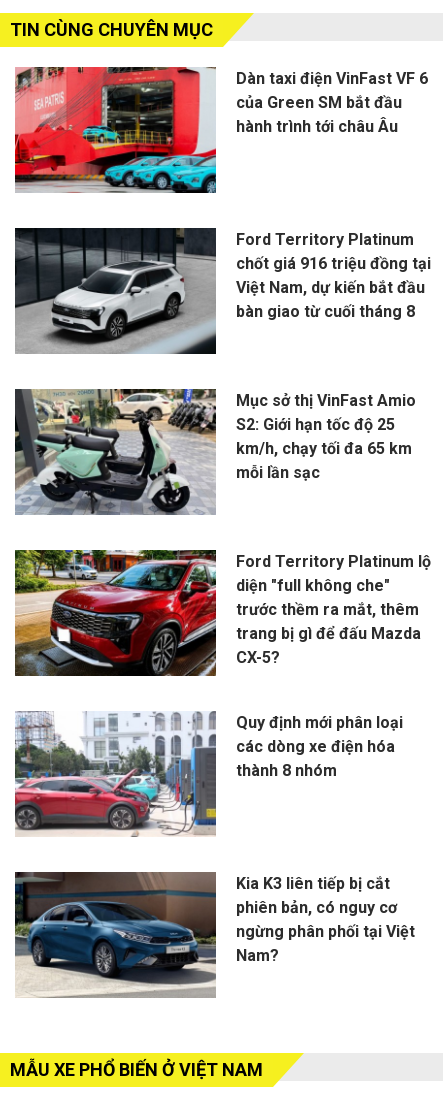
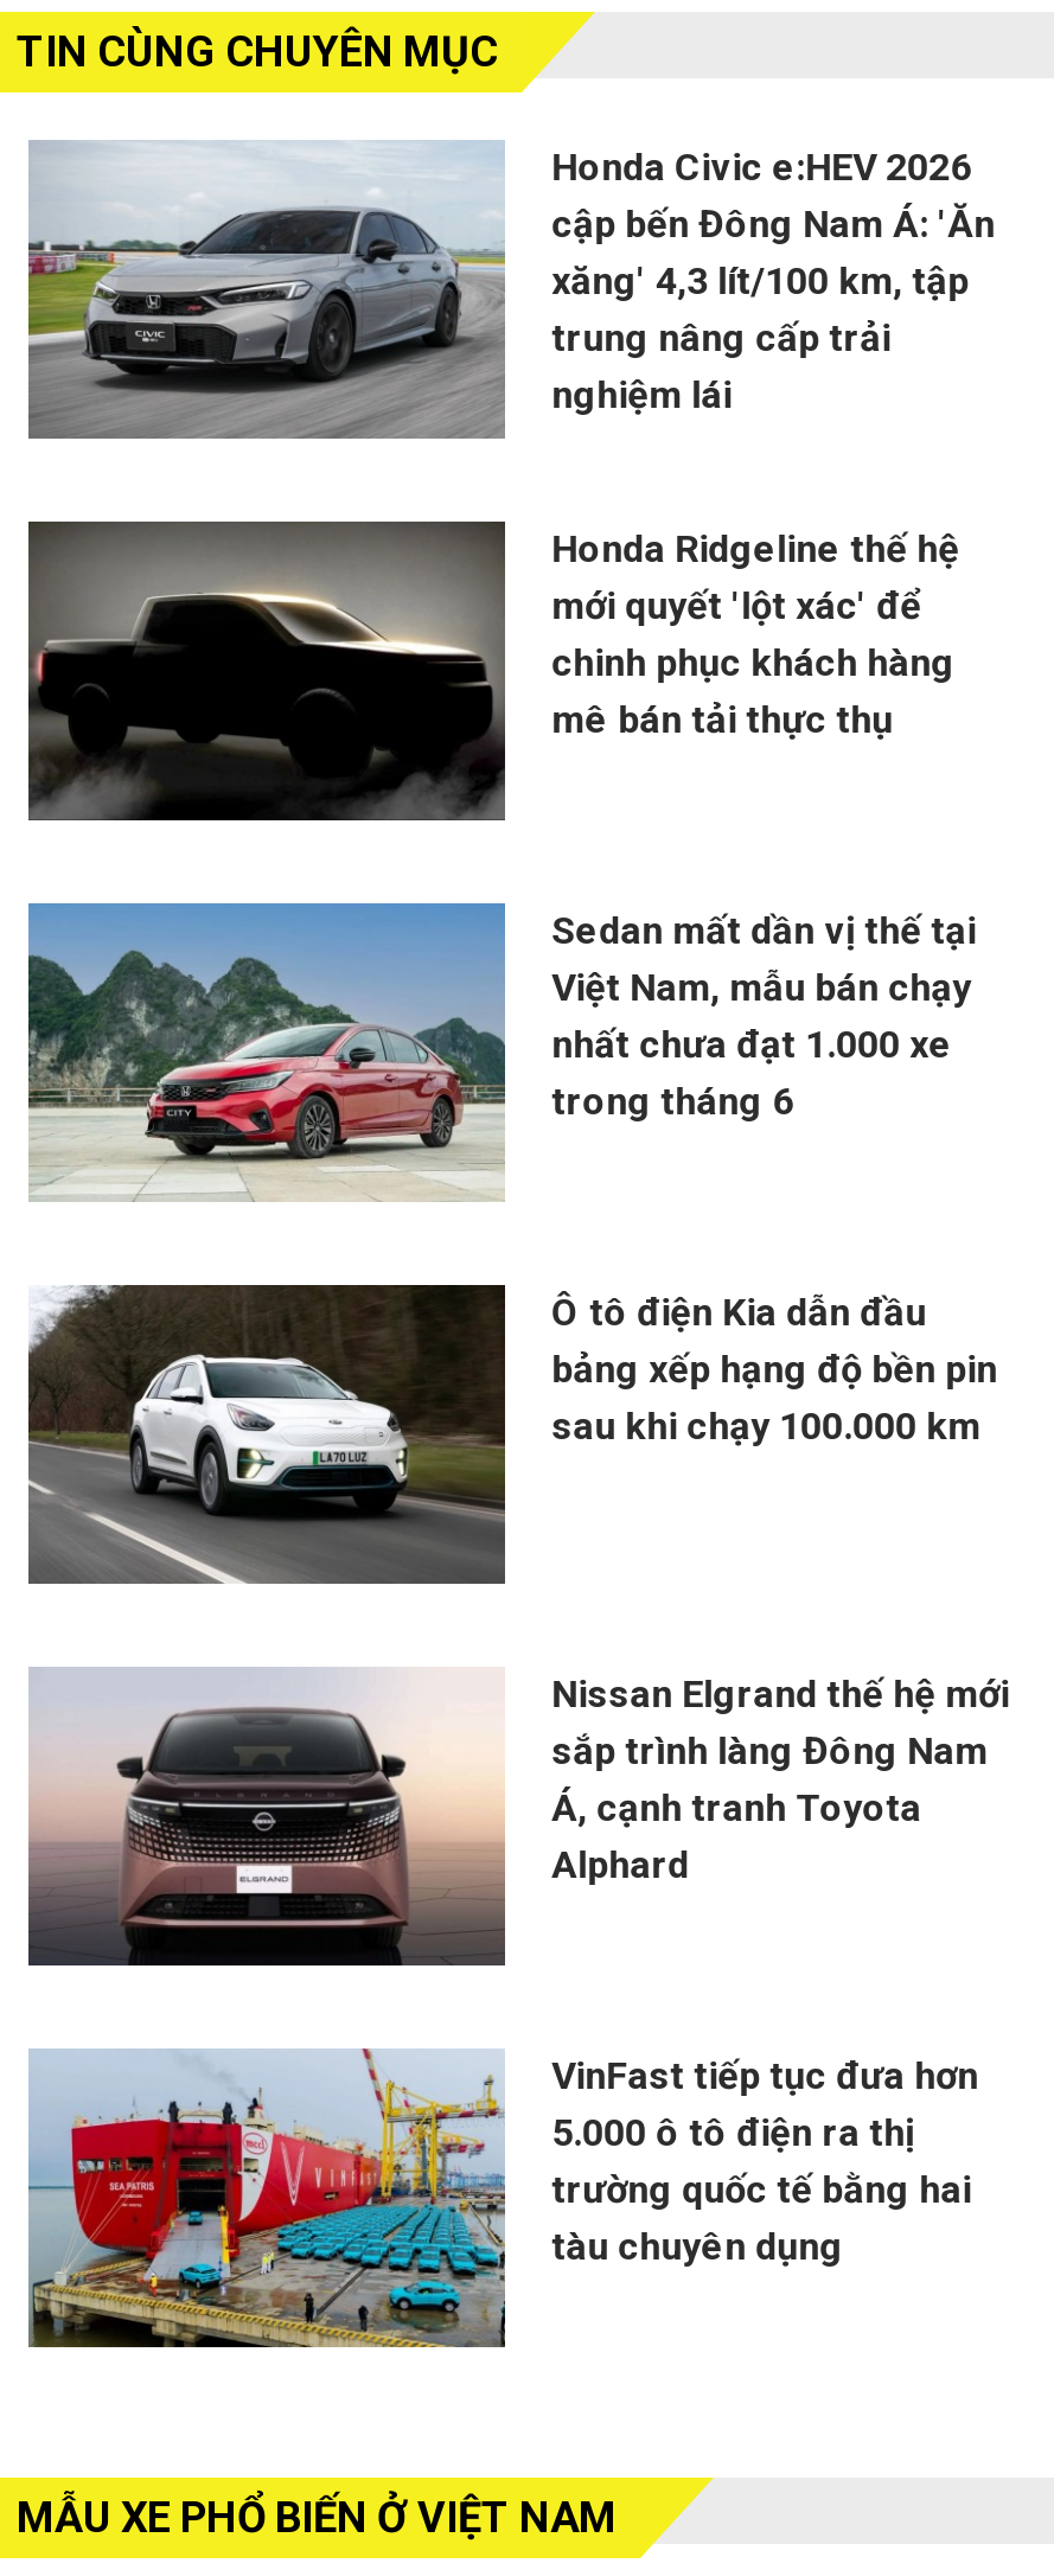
- [image]
- Dàn taxi điện VinFast VF 6
- của Green SM bắt đầu
- hành trình tới châu Âu
+ [image]
+ Honda Civic e:HEV 2026
+ cập bến Đông Nam Á: 'Ăn
+ xăng' 4,3 lít/100 km, tập
+ trung nâng cấp trải
+ nghiệm lái

- [image]
- Ford Territory Platinum
- chốt giá 916 triệu đồng tại
- Việt Nam, dự kiến bắt đầu
- bàn giao từ cuối tháng 8
+ [image]
+ Honda Ridgeline thế hệ
+ mới quyết 'lột xác' để
+ chinh phục khách hàng
+ mê bán tải thực thụ

- [image]
- Mục sở thị VinFast Amio
- S2: Giới hạn tốc độ 25
- km/h, chạy tối đa 65 km
- mỗi lần sạc
+ [image]
+ Sedan mất dần vị thế tại
+ Việt Nam, mẫu bán chạy
+ nhất chưa đạt 1.000 xe
+ trong tháng 6

- [image]
- Ford Territory Platinum lộ
- diện "full không che"
- trước thềm ra mắt, thêm
- trang bị gì để đấu Mazda
- CX-5?
+ [image]
+ Ô tô điện Kia dẫn đầu
+ bảng xếp hạng độ bền pin
+ sau khi chạy 100.000 km

- [image]
- Quy định mới phân loại
- các dòng xe điện hóa
- thành 8 nhóm
+ [image]
+ Nissan Elgrand thế hệ mới
+ sắp trình làng Đông Nam
+ Á, cạnh tranh Toyota
+ Alphard

- [image]
- Kia K3 liên tiếp bị cắt
- phiên bản, có nguy cơ
- ngừng phân phối tại Việt
- Nam?
+ [image]
+ VinFast tiếp tục đưa hơn
+ 5.000 ô tô điện ra thị
+ trường quốc tế bằng hai
+ tàu chuyên dụng
